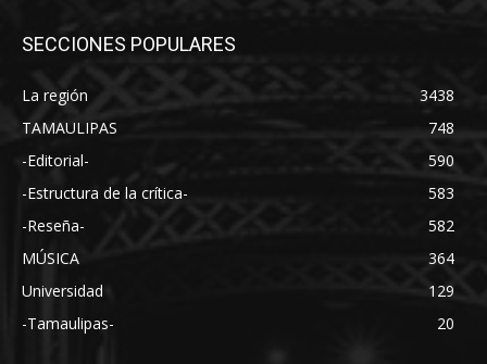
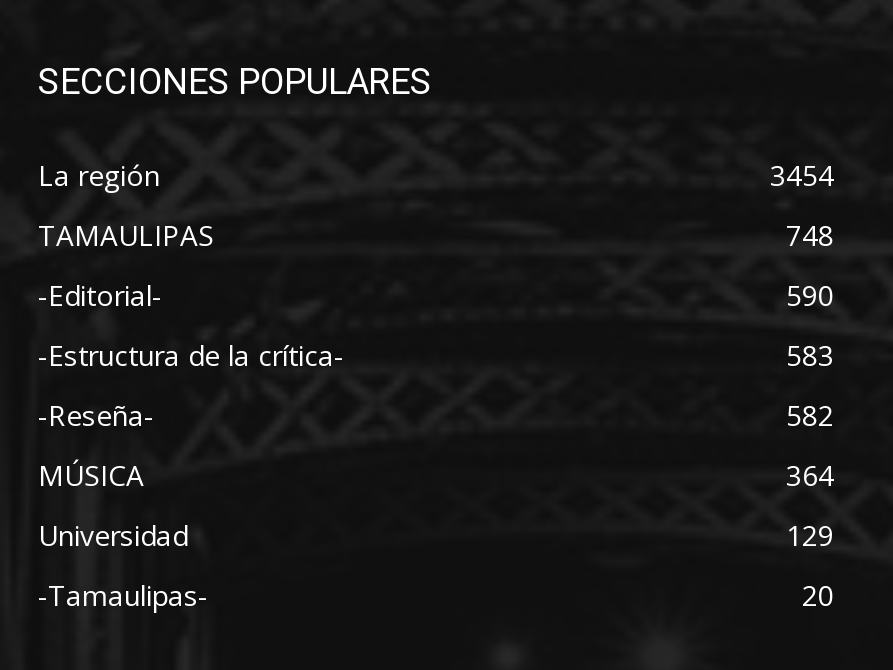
- 3438
+ 3454
